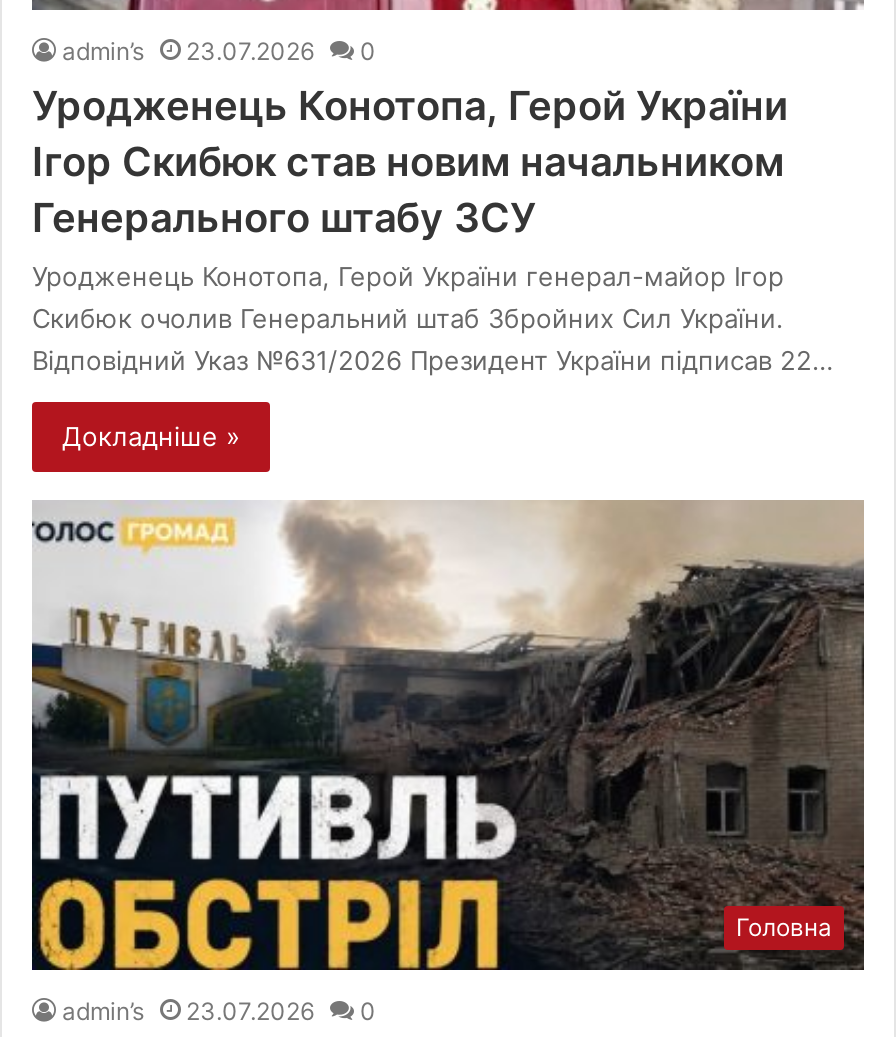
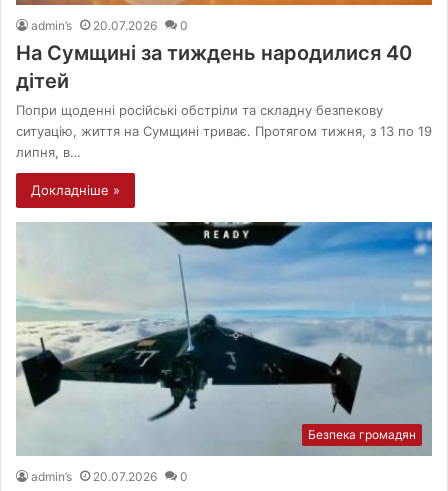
- admin’s 23.07.2026 0
+ admin’s 20.07.2026 0

- Уродженець Конотопа, Герой України
- Ігор Скибюк став новим начальником
- Генерального штабу ЗСУ
- Уродженець Конотопа, Герой України генерал-майор Ігор
- Скибюк очолив Генеральний штаб Збройних Сил України.
- Відповідний Указ №631/2026 Президент України підписав 22…
+ На Сумщині за тиждень народилися 40
+ дітей
+ Попри щоденні російські обстріли та складну безпекову
+ ситуацію, життя на Сумщині триває. Протягом тижня, з 13 по 19
+ липня, в…

- [image]
- Головна
+ [image]
+ Безпека громадян

- admin’s 23.07.2026 0
+ admin’s 20.07.2026 0
